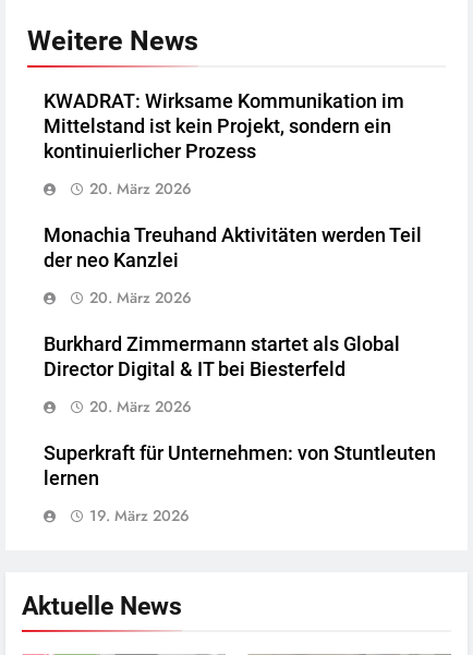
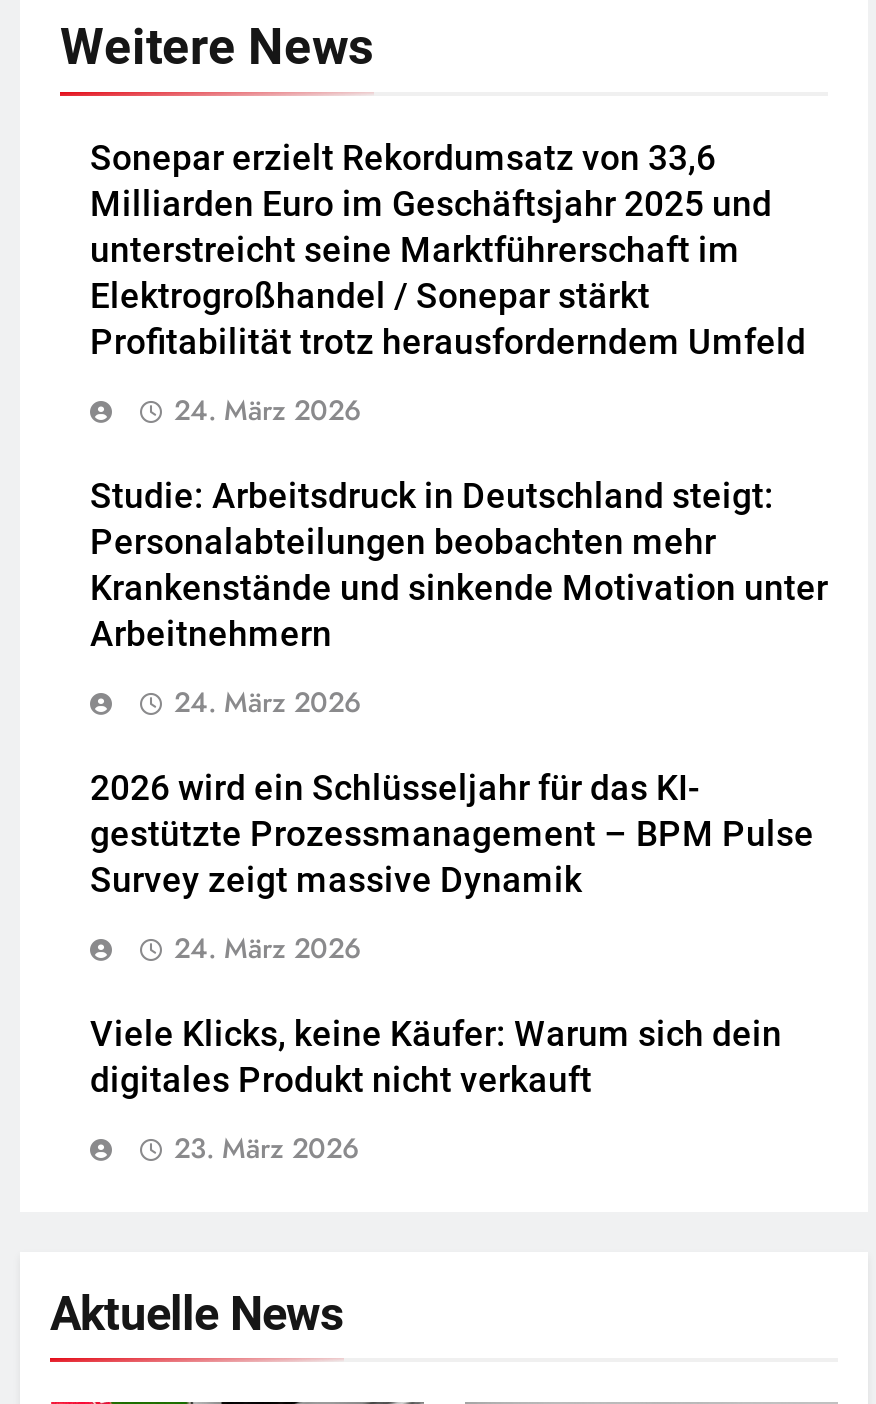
- KWADRAT: Wirksame Kommunikation im
- Mittelstand ist kein Projekt, sondern ein
- kontinuierlicher Prozess
+ Sonepar erzielt Rekordumsatz von 33,6
+ Milliarden Euro im Geschäftsjahr 2025 und
+ unterstreicht seine Marktführerschaft im
+ Elektrogroßhandel / Sonepar stärkt
+ Profitabilität trotz herausforderndem Umfeld

- 20. März 2026
+ 24. März 2026

- Monachia Treuhand Aktivitäten werden Teil
- der neo Kanzlei
+ Studie: Arbeitsdruck in Deutschland steigt:
+ Personalabteilungen beobachten mehr
+ Krankenstände und sinkende Motivation unter
+ Arbeitnehmern

- 20. März 2026
+ 24. März 2026

- Burkhard Zimmermann startet als Global
- Director Digital & IT bei Biesterfeld
+ 2026 wird ein Schlüsseljahr für das KI-
+ gestützte Prozessmanagement – BPM Pulse
+ Survey zeigt massive Dynamik

- 20. März 2026
+ 24. März 2026

- Superkraft für Unternehmen: von Stuntleuten
- lernen
+ Viele Klicks, keine Käufer: Warum sich dein
+ digitales Produkt nicht verkauft

- 19. März 2026
+ 23. März 2026
